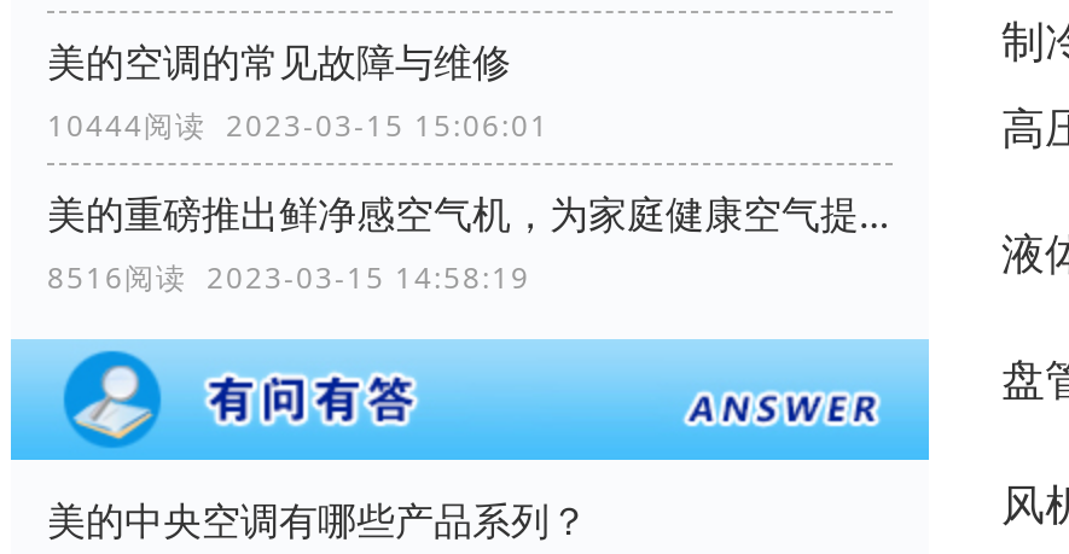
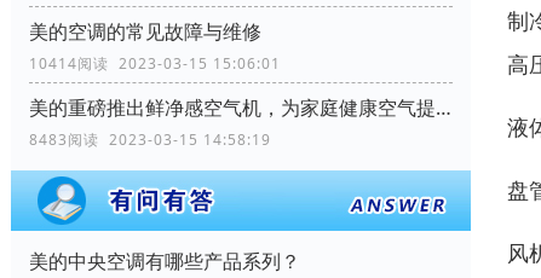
- 10444阅读 2023-03-15 15:06:01
+ 10414阅读 2023-03-15 15:06:01

- 8516阅读 2023-03-15 14:58:19
+ 8483阅读 2023-03-15 14:58:19
